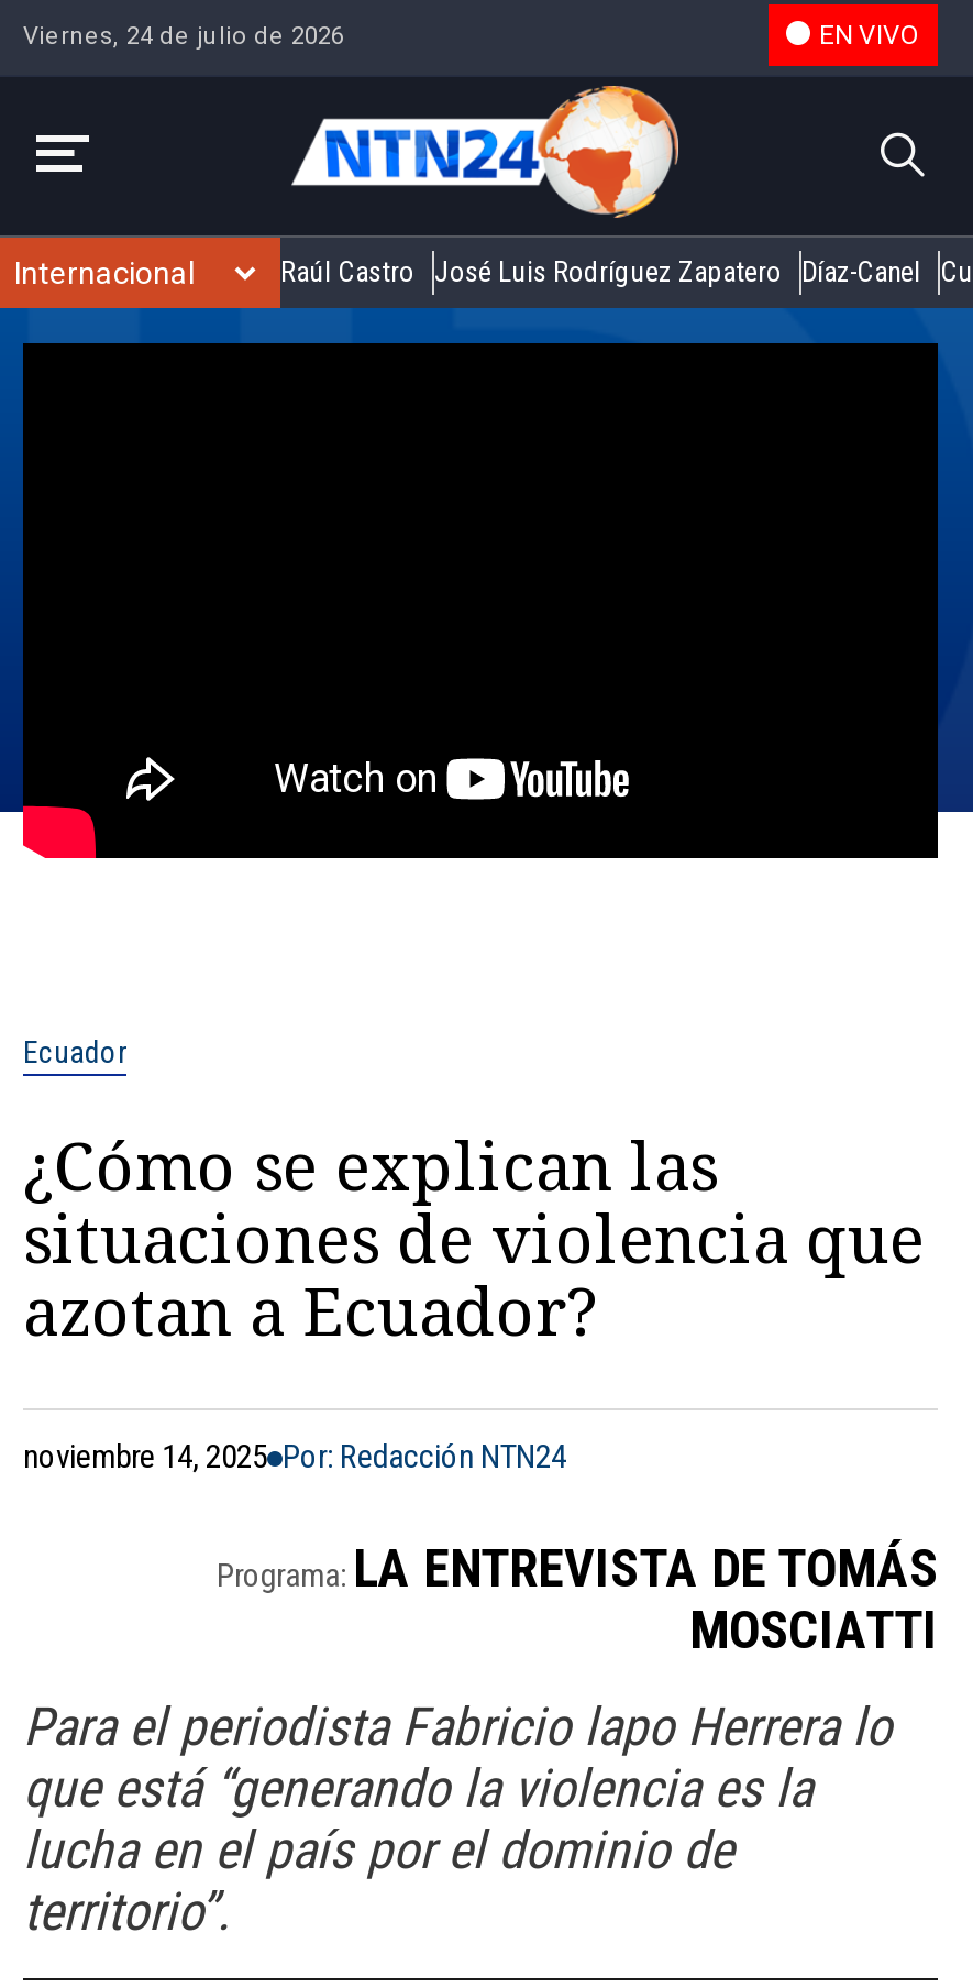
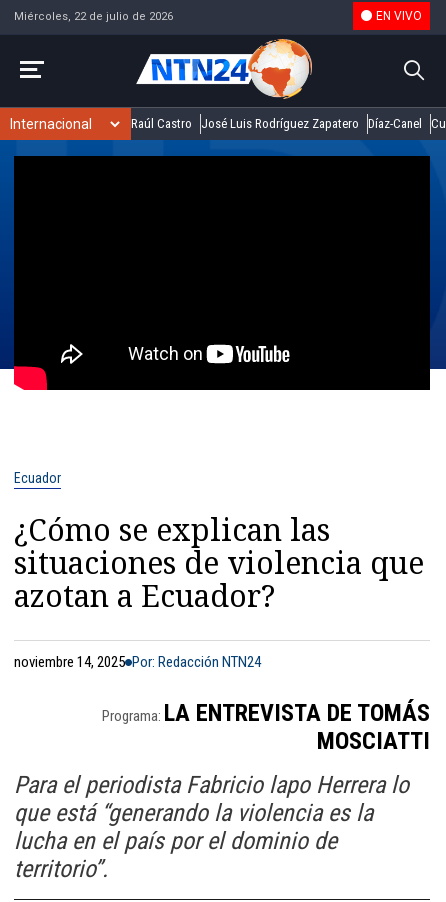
- Viernes, 24 de julio de 2026
+ Miércoles, 22 de julio de 2026
